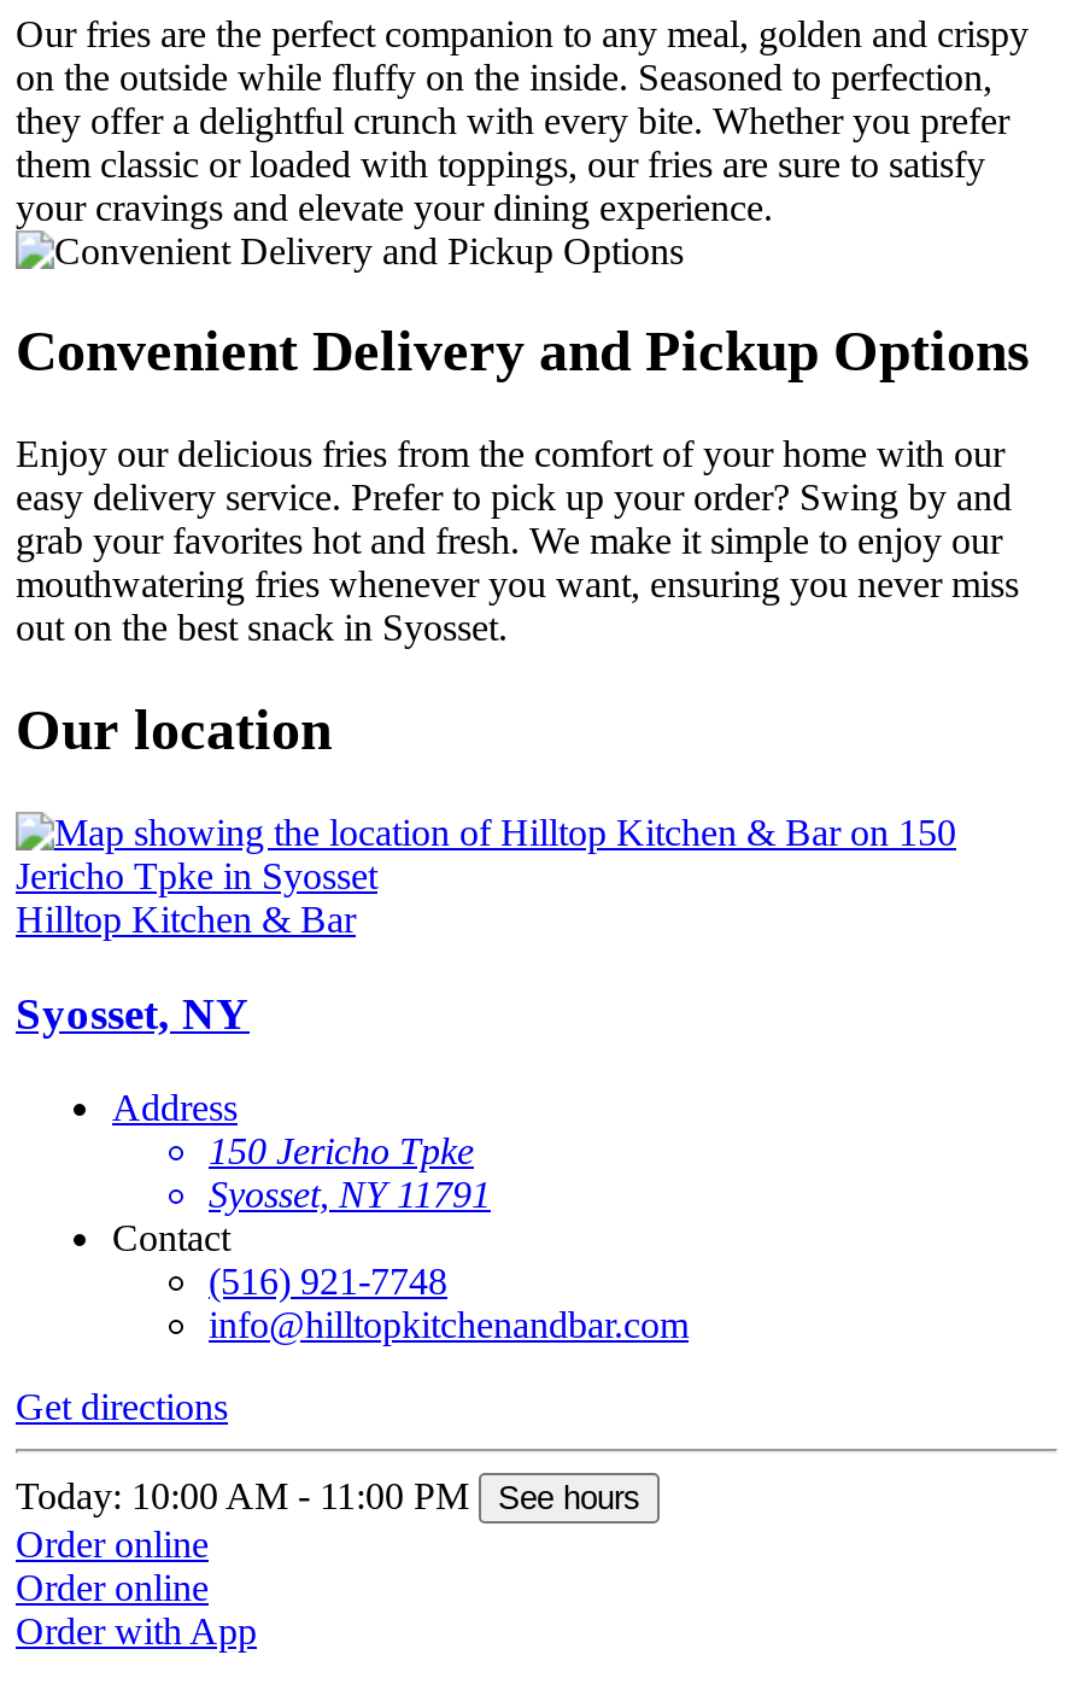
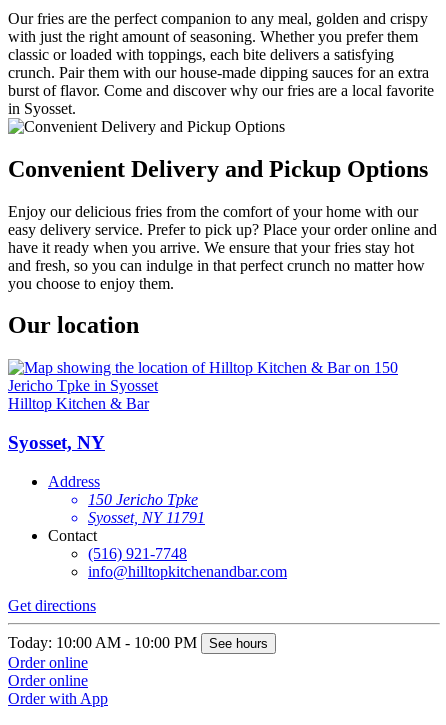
- on the outside while fluffy on the inside. Seasoned to perfection,
- they offer a delightful crunch with every bite. Whether you prefer
- them classic or loaded with toppings, our fries are sure to satisfy
- your cravings and elevate your dining experience.
+ with just the right amount of seasoning. Whether you prefer them
+ classic or loaded with toppings, each bite delivers a satisfying
+ crunch. Pair them with our house-made dipping sauces for an extra
+ burst of flavor. Come and discover why our fries are a local favorite
+ in Syosset.

- easy delivery service. Prefer to pick up your order? Swing by and
- grab your favorites hot and fresh. We make it simple to enjoy our
- mouthwatering fries whenever you want, ensuring you never miss
- out on the best snack in Syosset.
+ easy delivery service. Prefer to pick up? Place your order online and
+ have it ready when you arrive. We ensure that your fries stay hot
+ and fresh, so you can indulge in that perfect crunch no matter how
+ you choose to enjoy them.

- Today: 10:00 AM - 11:00 PM See hours
+ Today: 10:00 AM - 10:00 PM See hours
